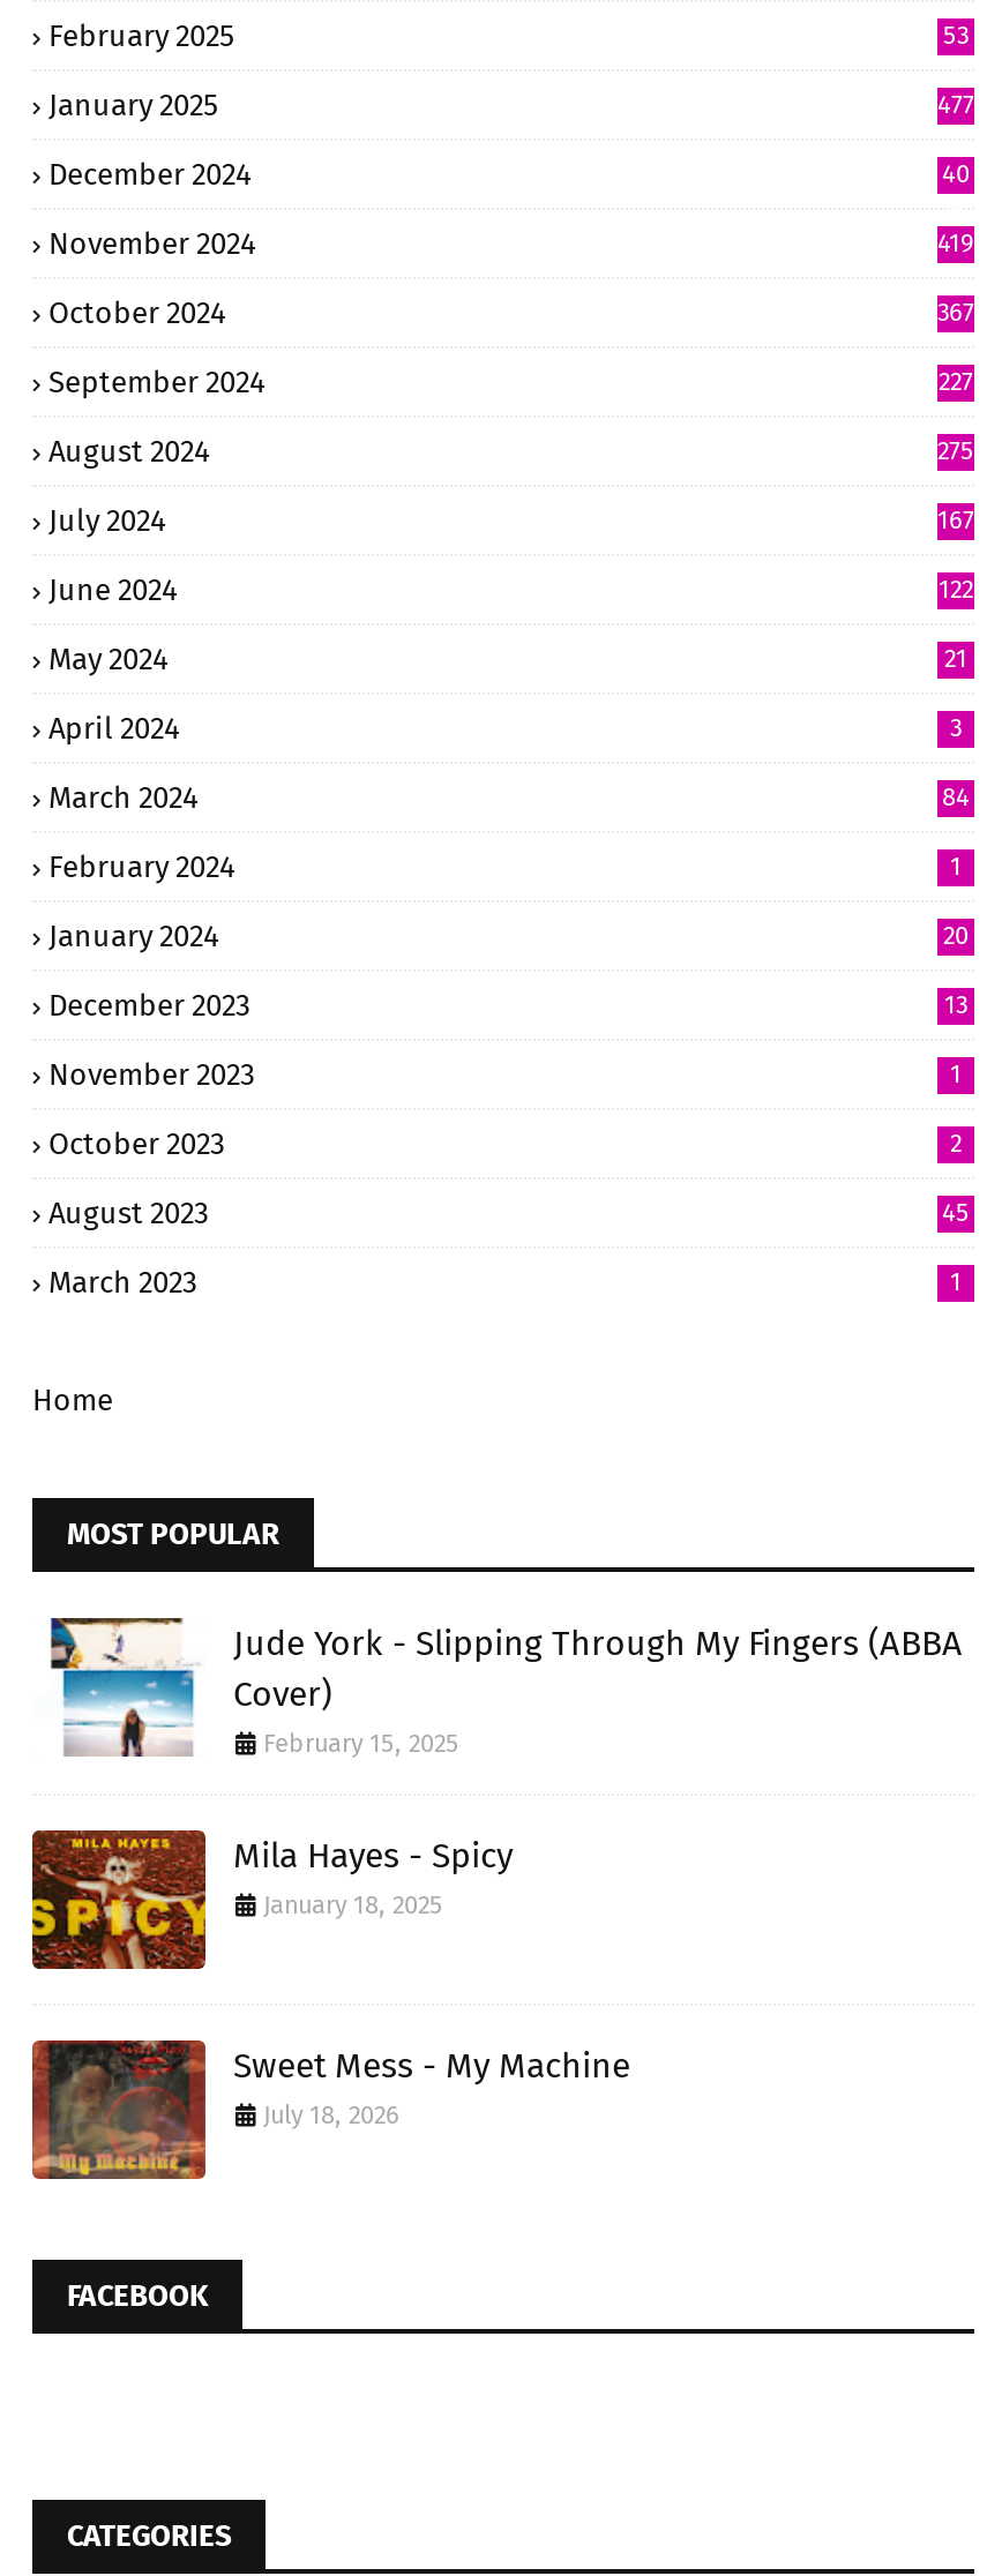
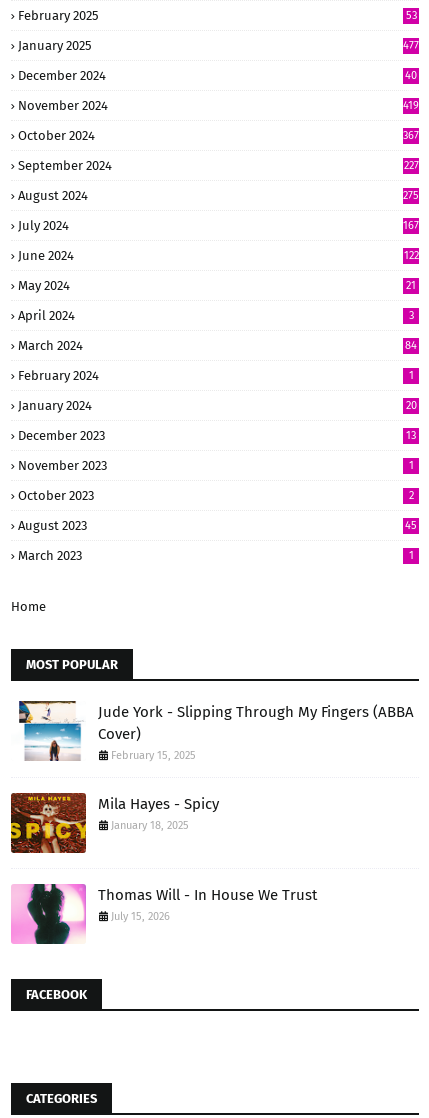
- [image]
- Sweet Mess - My Machine
- July 18, 2026
+ [image]
+ Thomas Will - In House We Trust
+ July 15, 2026
